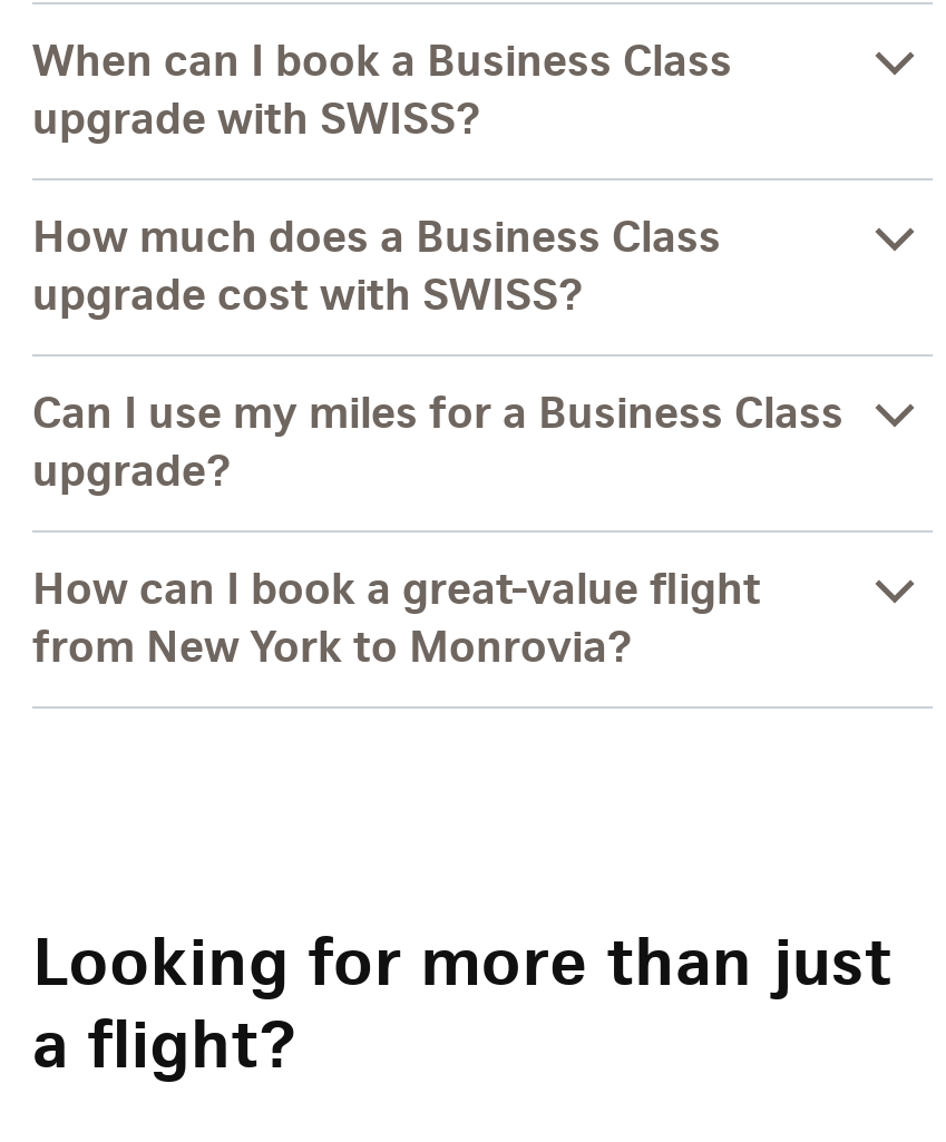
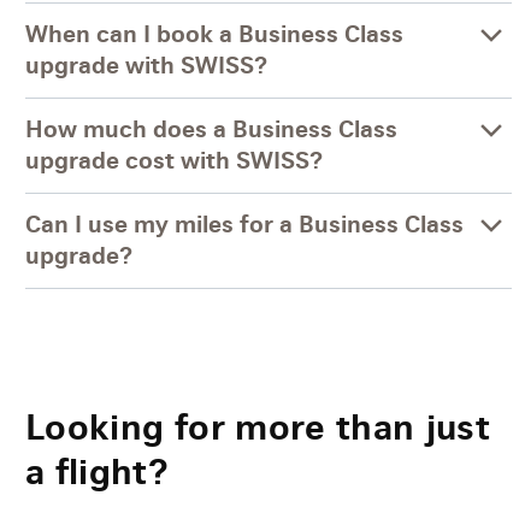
- How can I book a great-value flight
- from New York to Monrovia?
